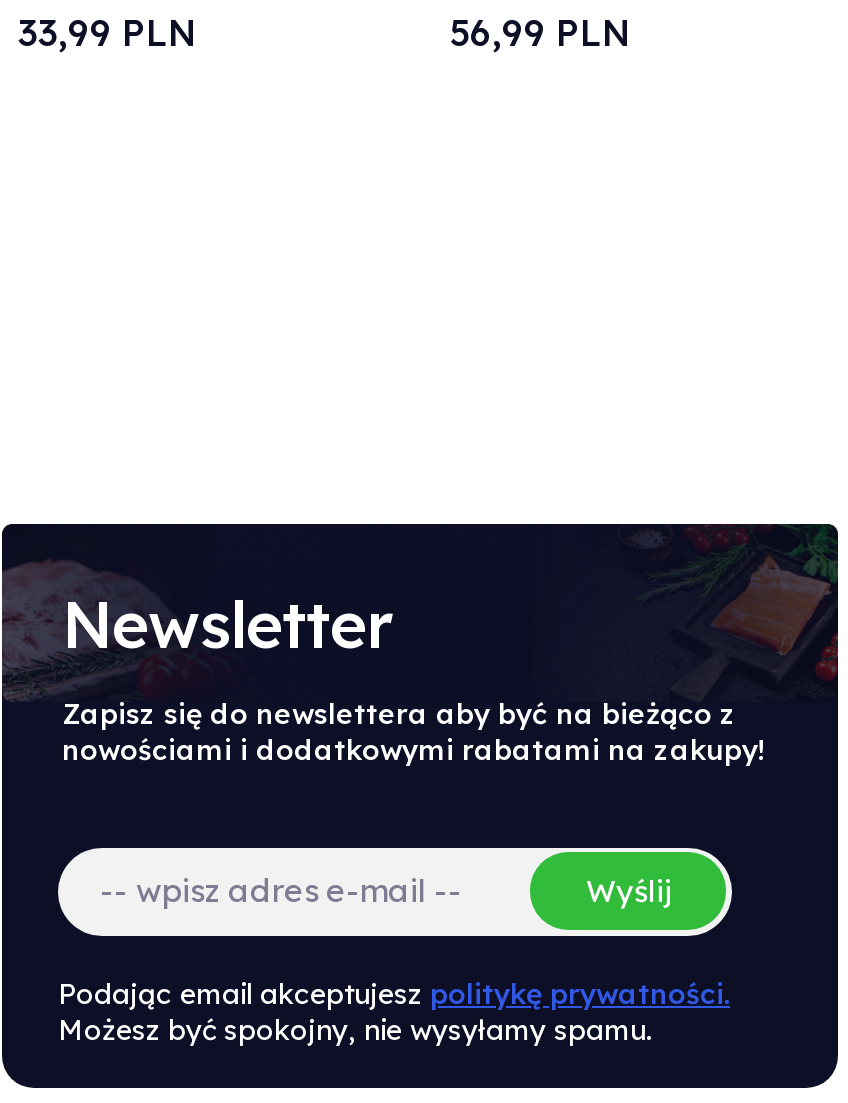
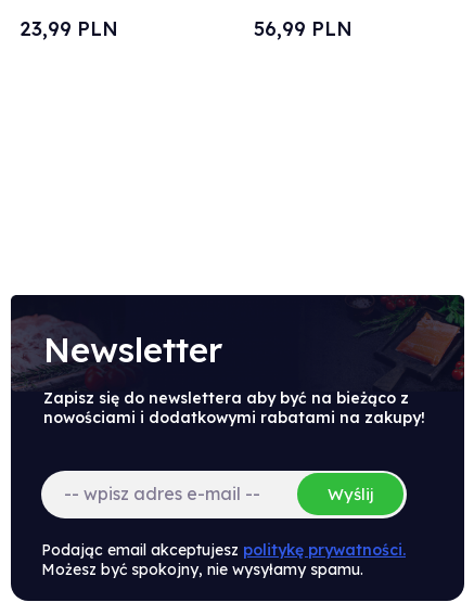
- 33,99 PLN
+ 23,99 PLN
